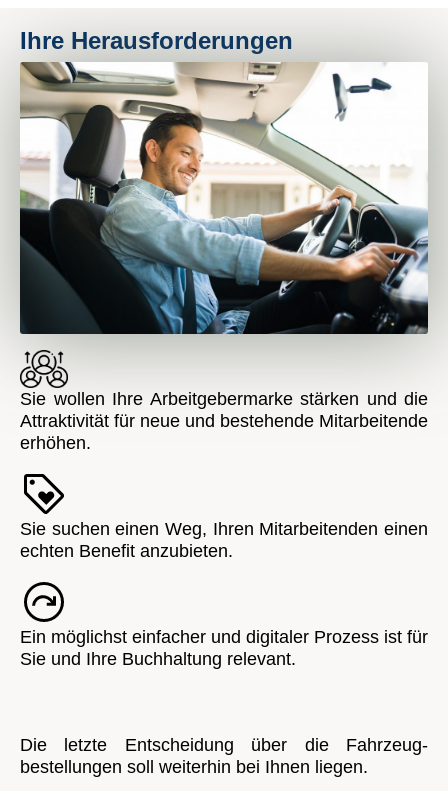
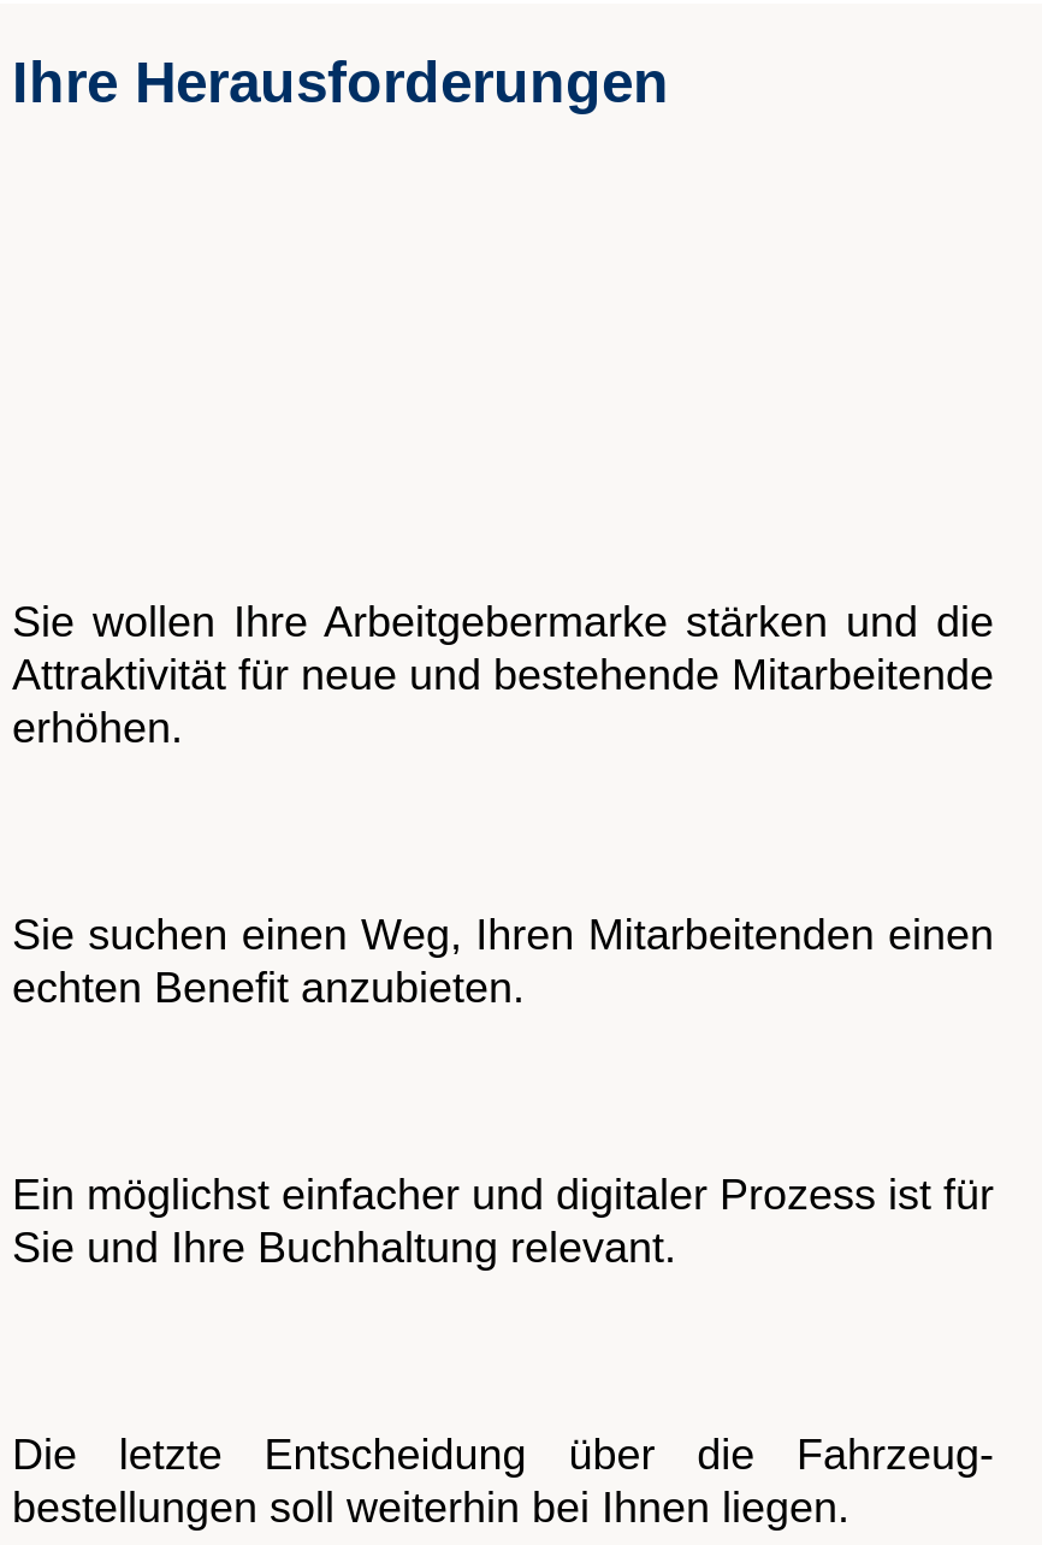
- [image]

- [image]

- [image]
